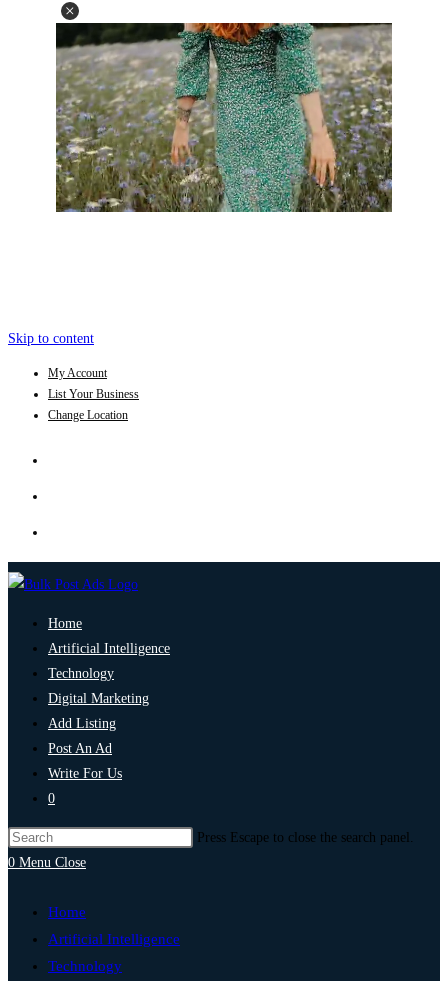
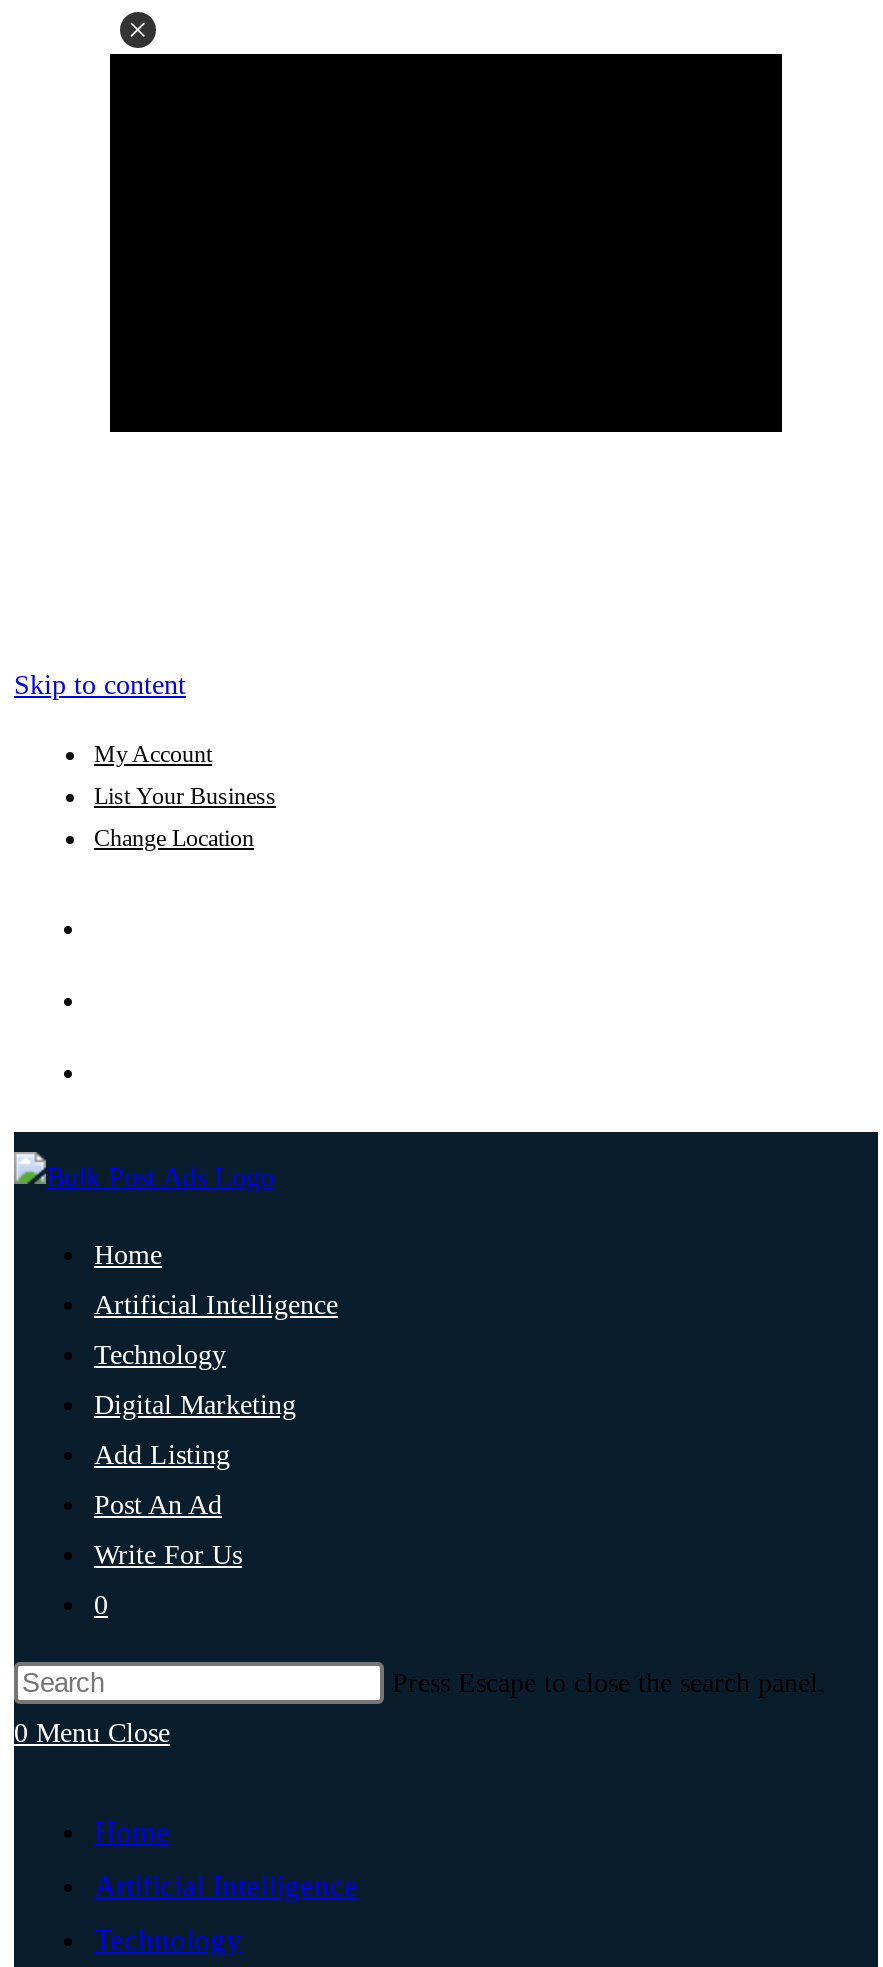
- [image]
